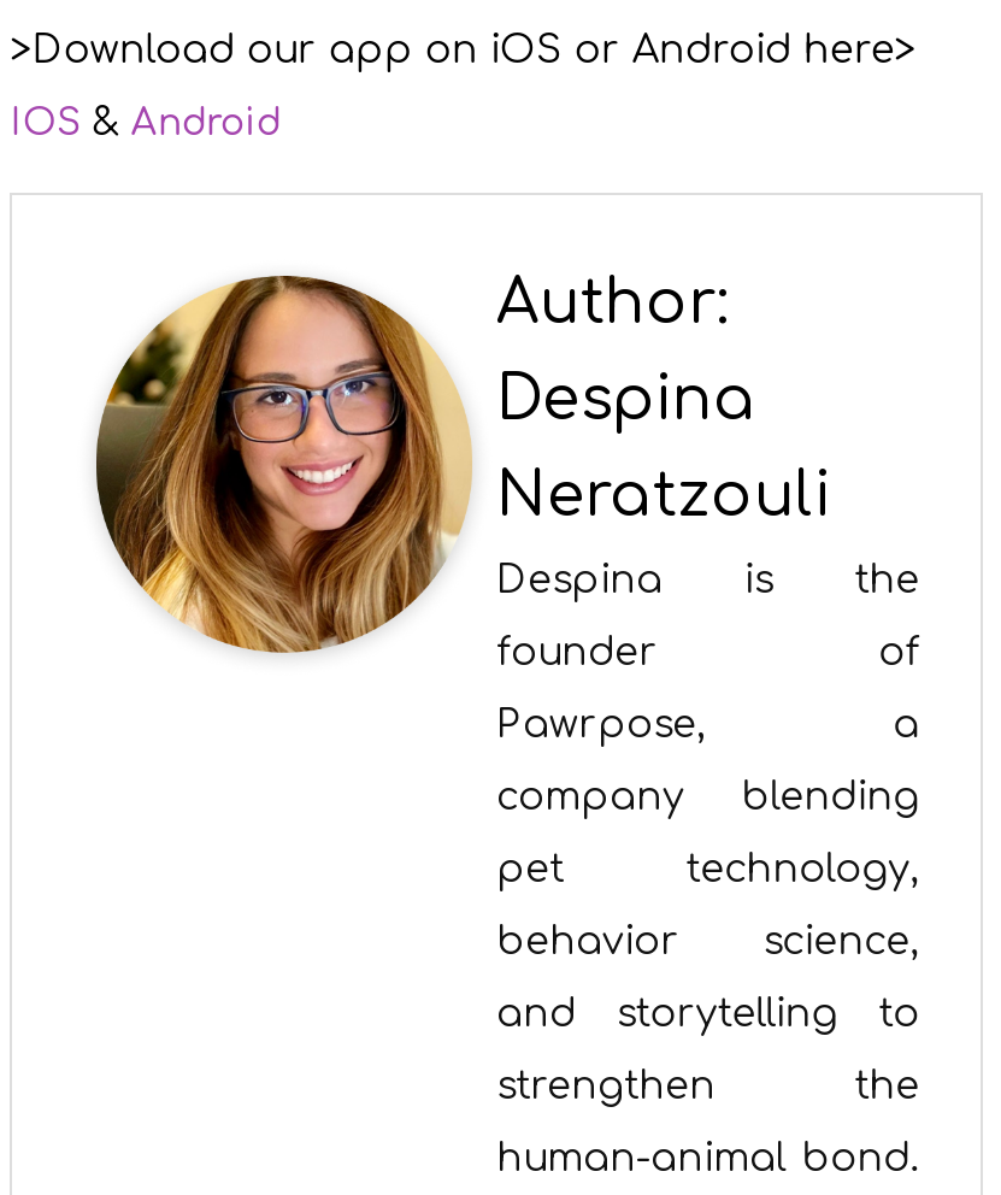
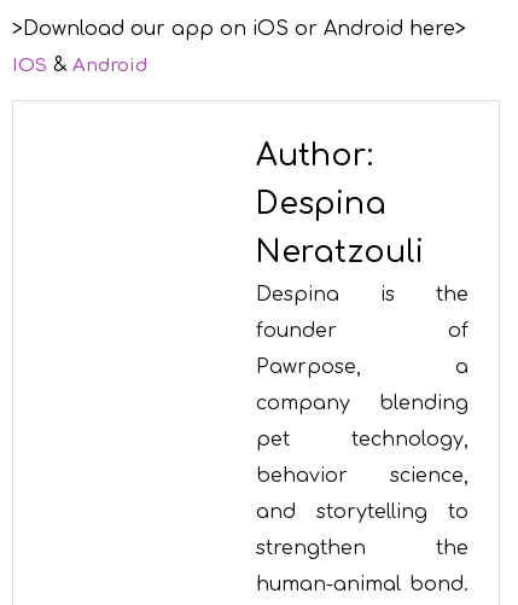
- [image]
